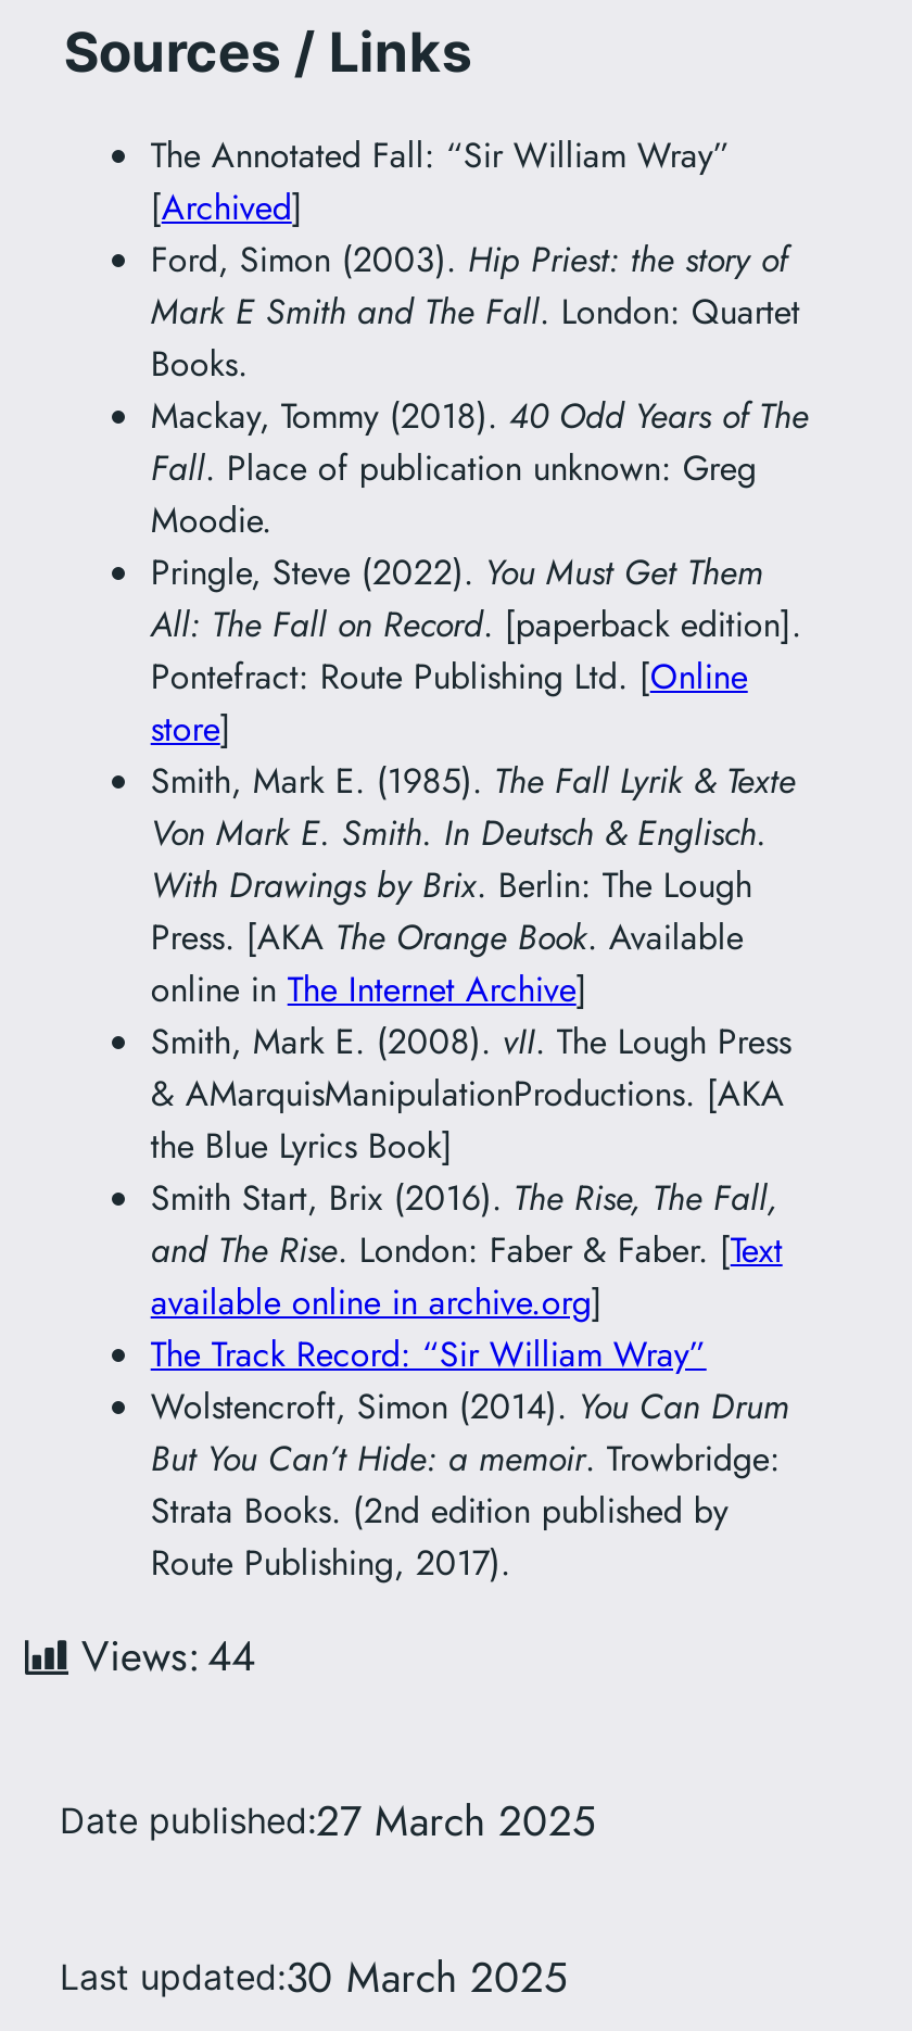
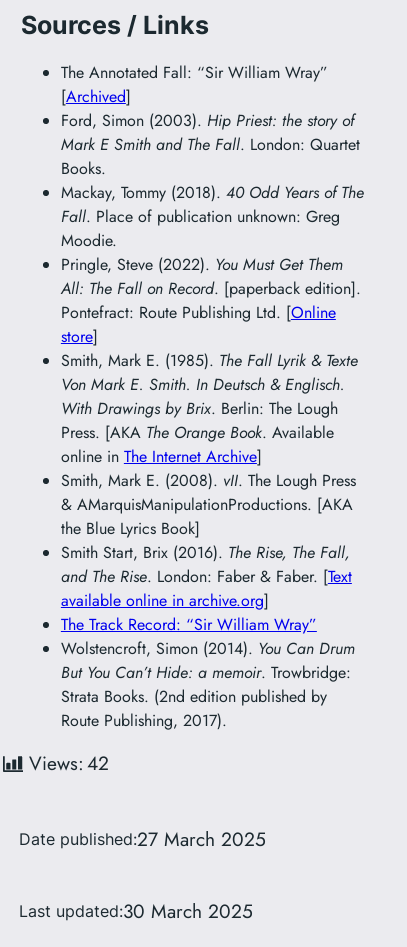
- Views: 44
+ Views: 42
